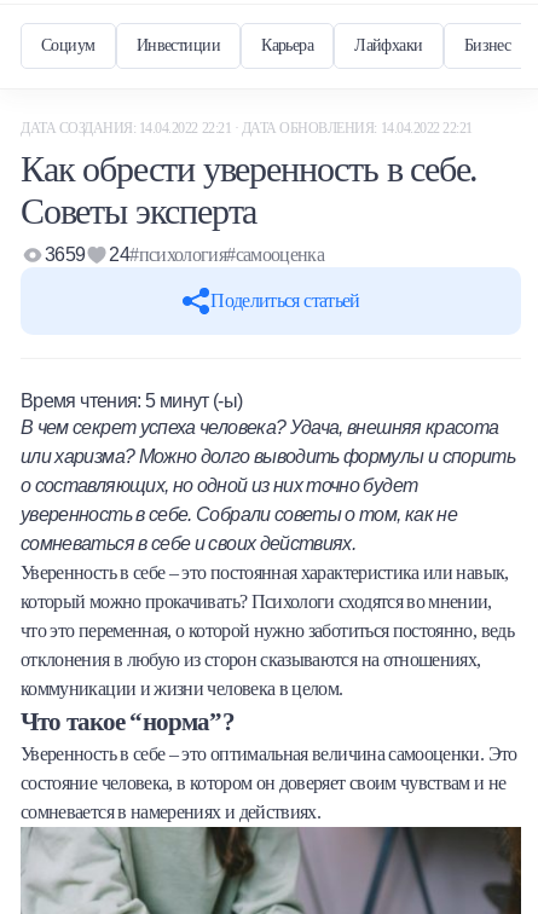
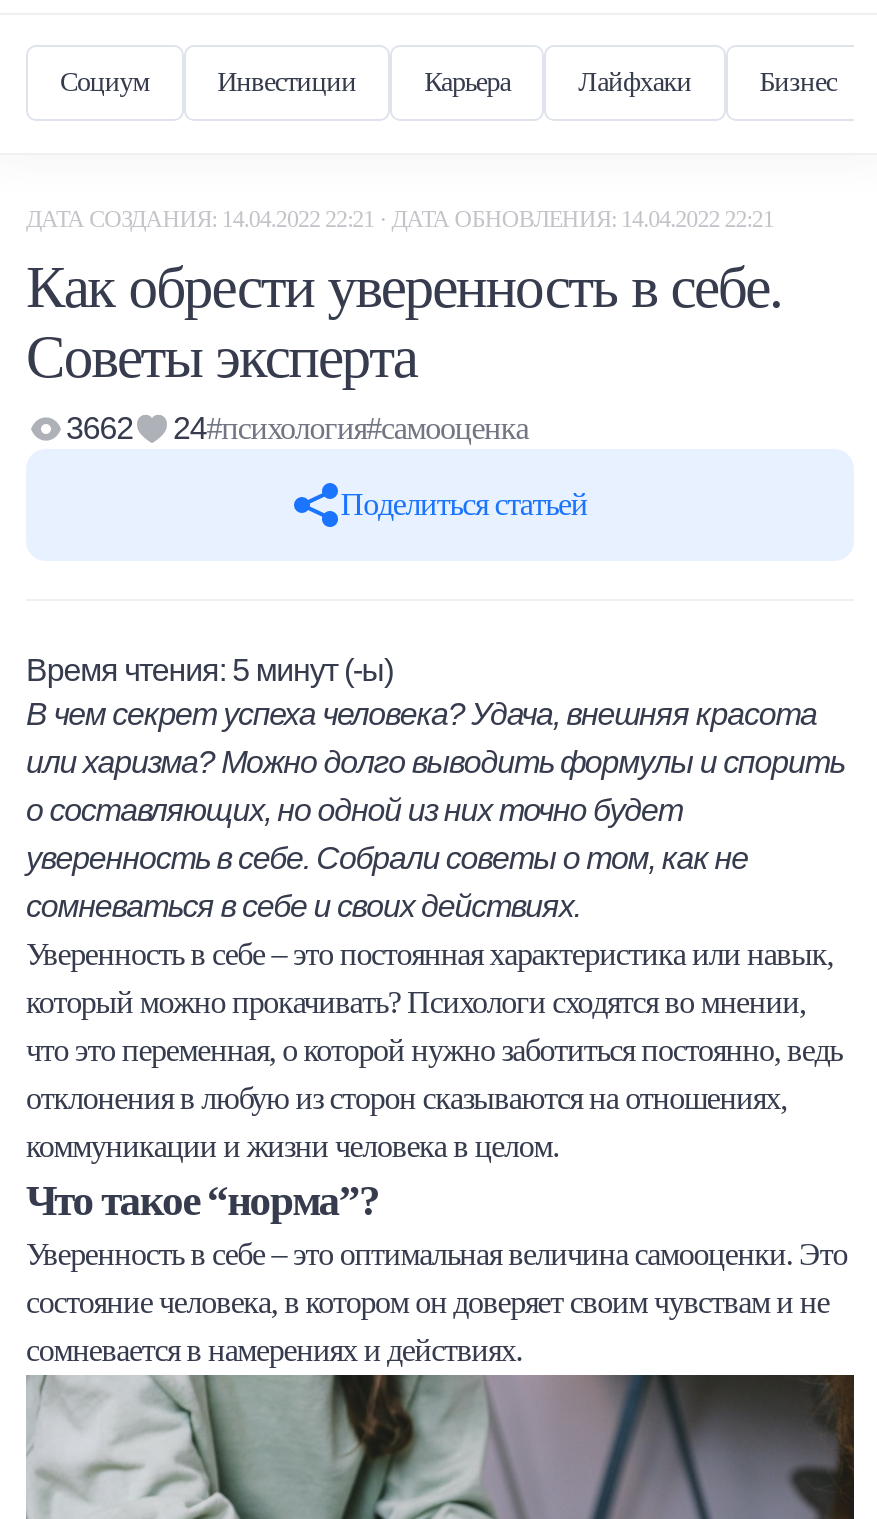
- 3659 24#психология#самооценка
+ 3662 24#психология#самооценка
